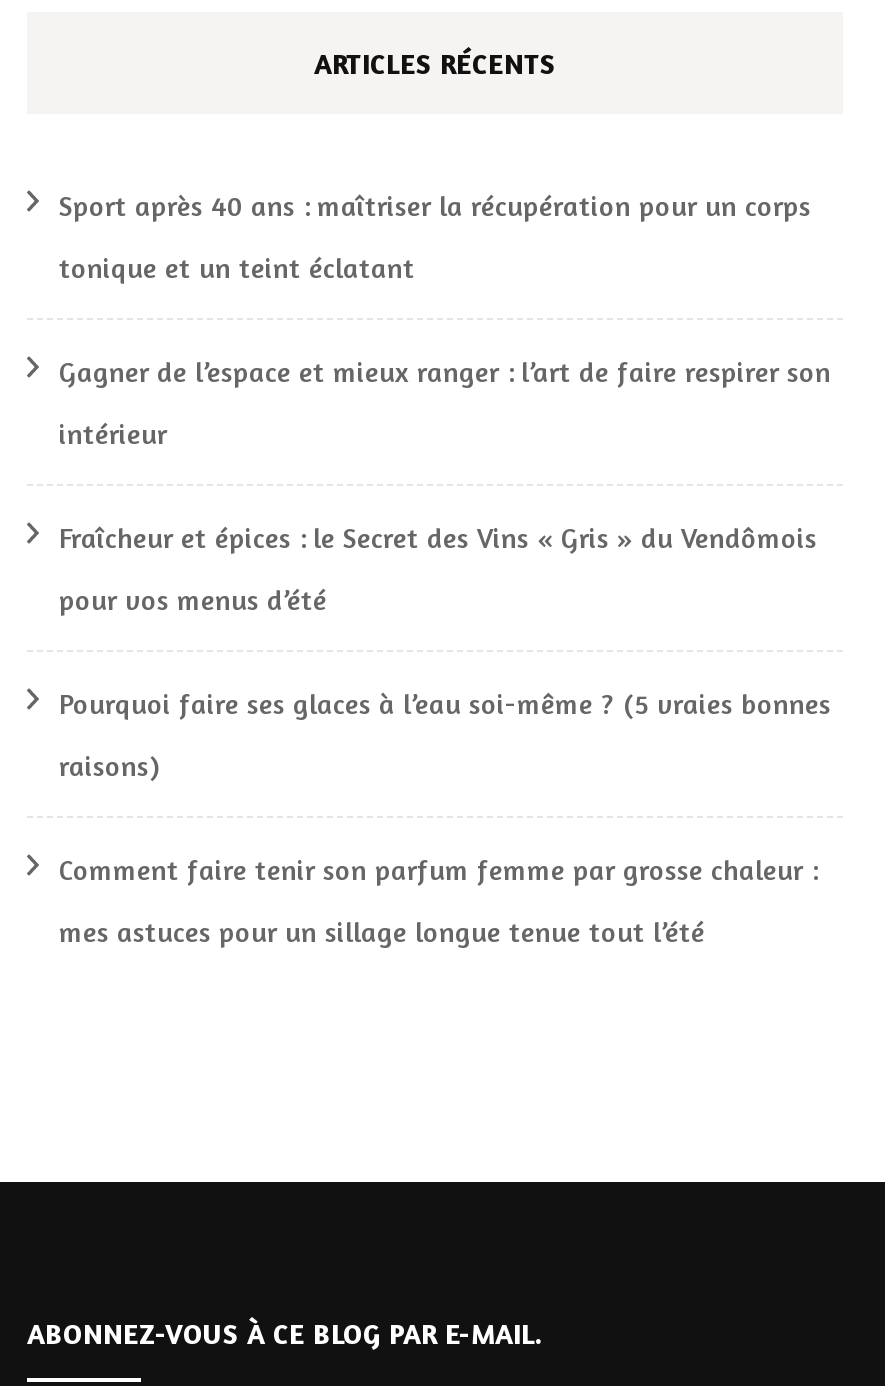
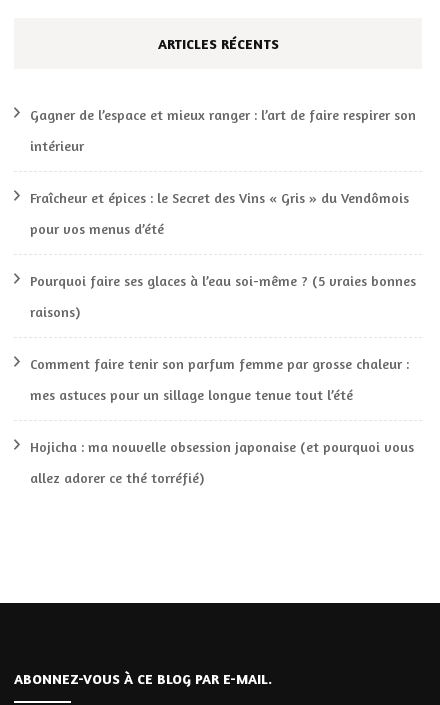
- Sport après 40 ans : maîtriser la récupération pour un corps
- tonique et un teint éclatant

moved up: Gagner de l’espace et mieux ranger : l’art de faire respirer son | intérieur | Fraîcheur et épices : le Secret des Vins « Gris » du Vendômois | pour vos menus d’été | Pourquoi faire ses glaces à l’eau soi-même ? (5 vraies bonnes | raisons) | Comment faire tenir son parfum femme par grosse chaleur : | mes astuces pour un sillage longue tenue tout l’été

+ Hojicha : ma nouvelle obsession japonaise (et pourquoi vous
+ allez adorer ce thé torréfié)
